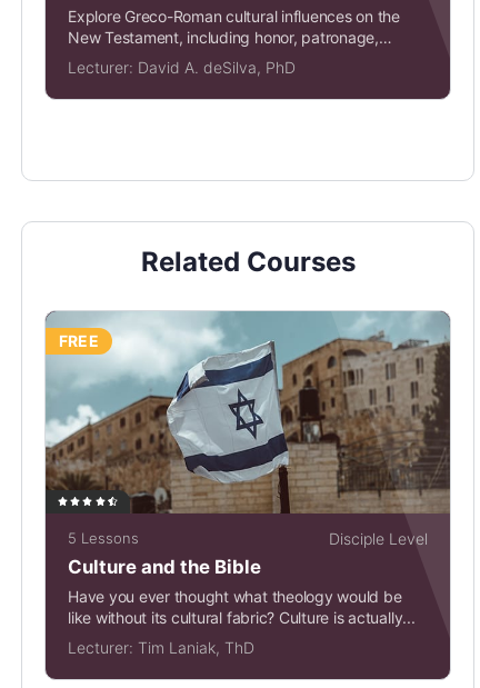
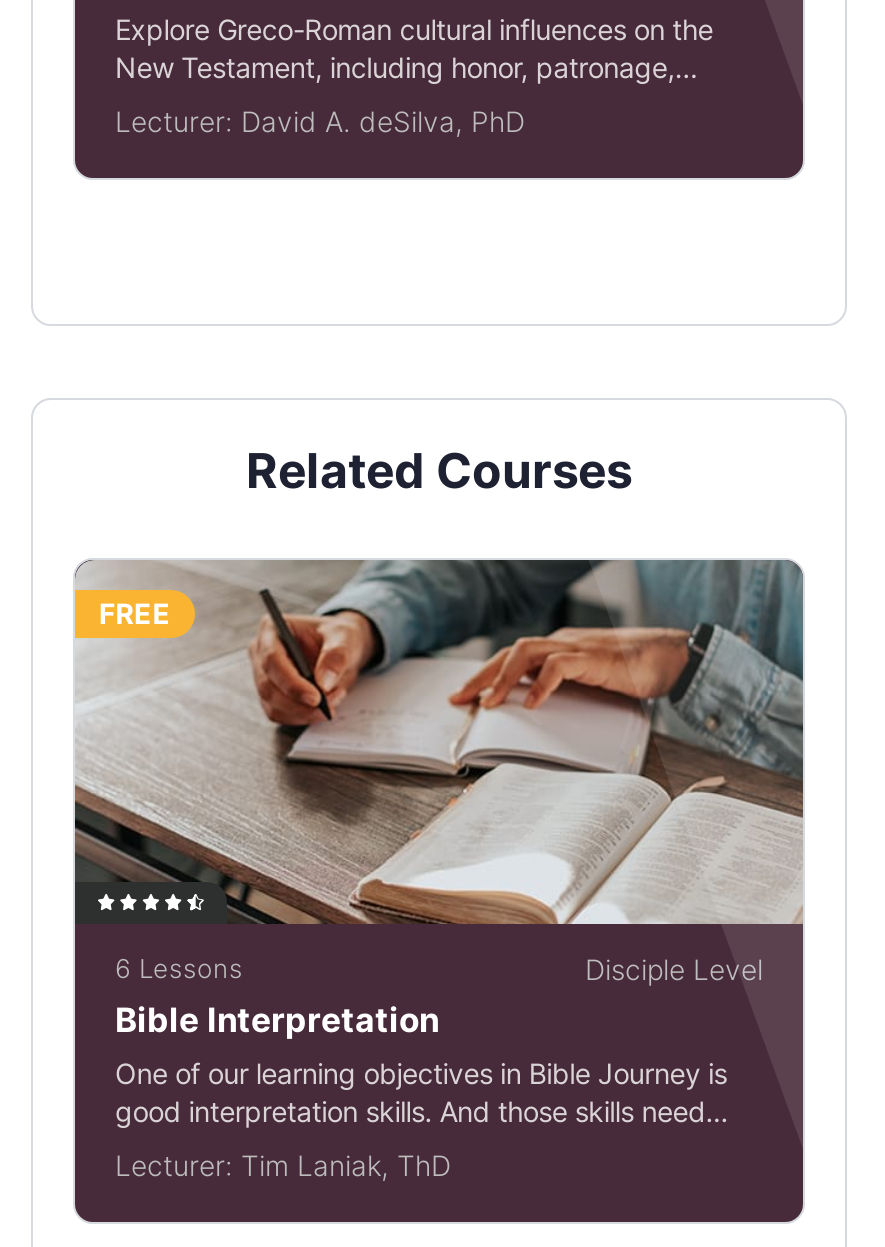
- [image]
- 5 Lessons
+ [image]
+ 6 Lessons

- Culture and the Bible
- Have you ever thought what theology would be
- like without its cultural fabric? Culture is actually...
+ Bible Interpretation
+ One of our learning objectives in Bible Journey is
+ good interpretation skills. And those skills need...
